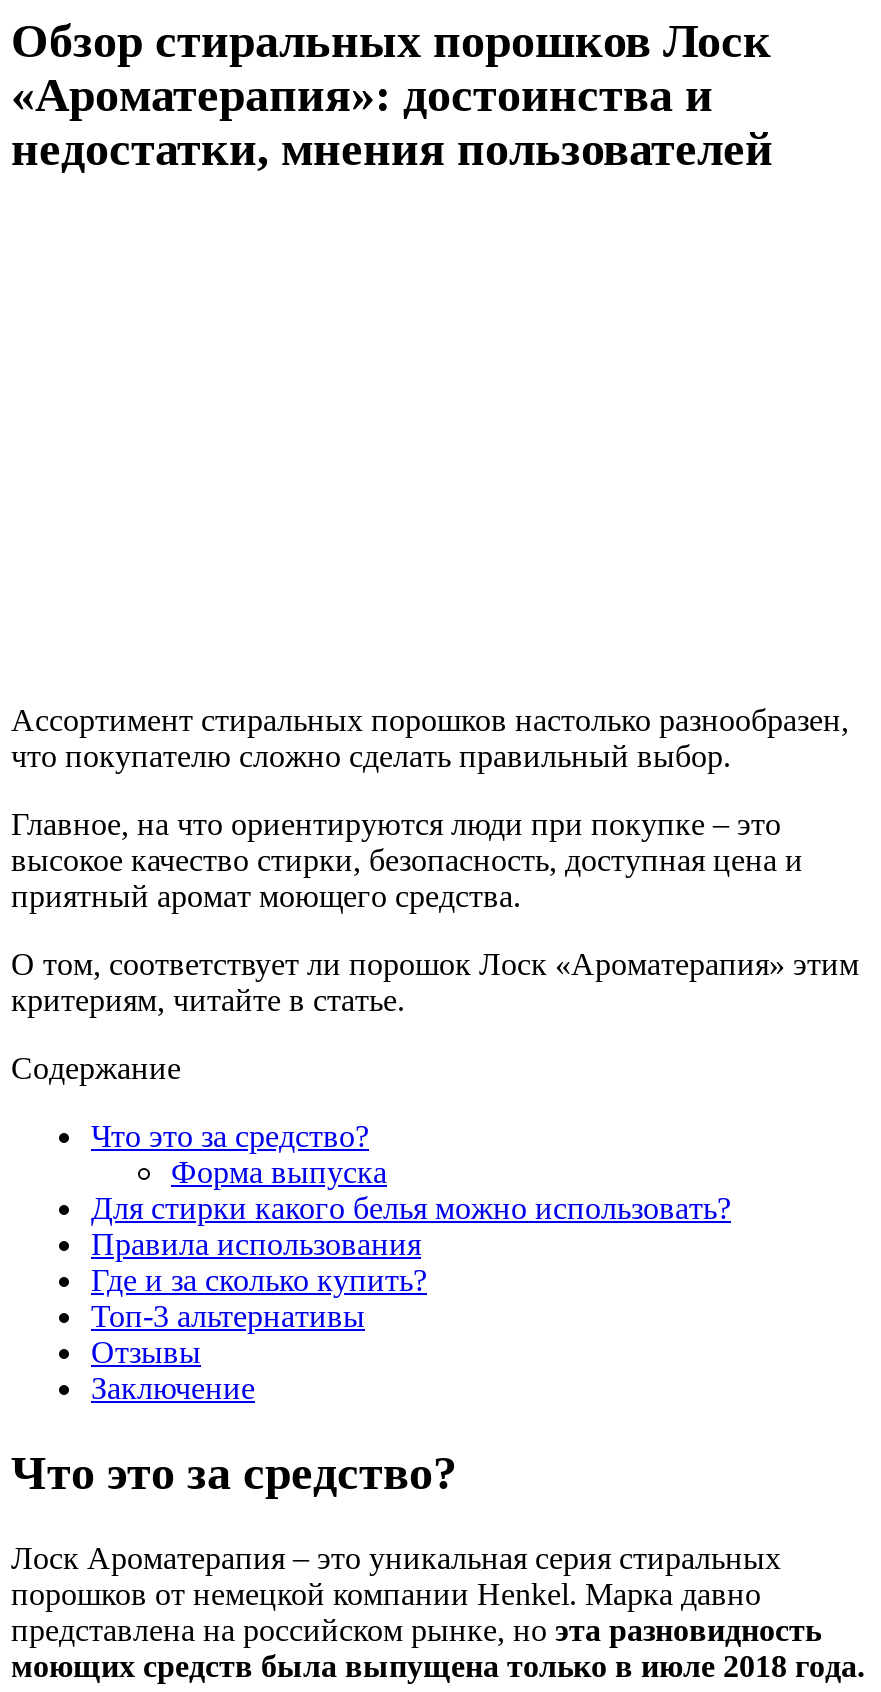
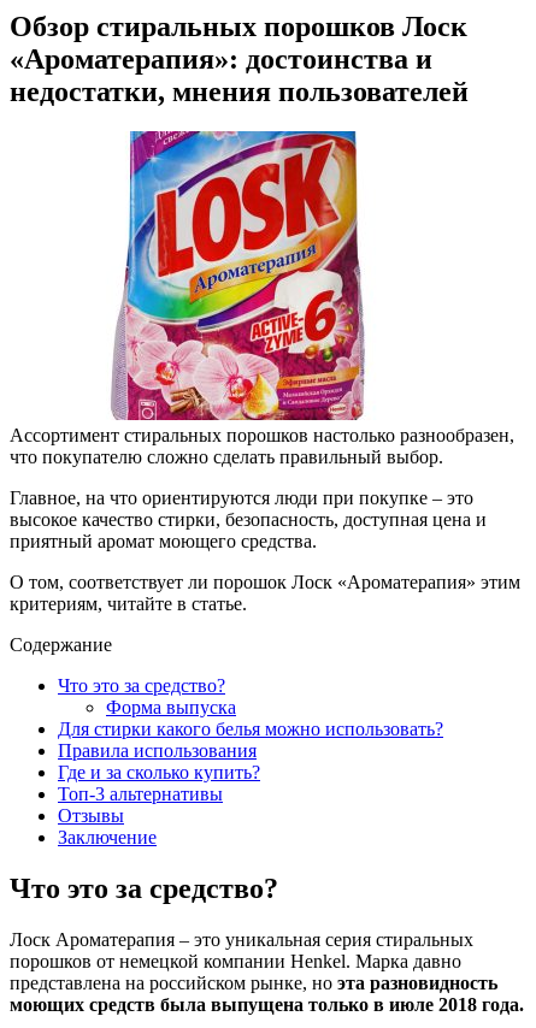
+ [image]
